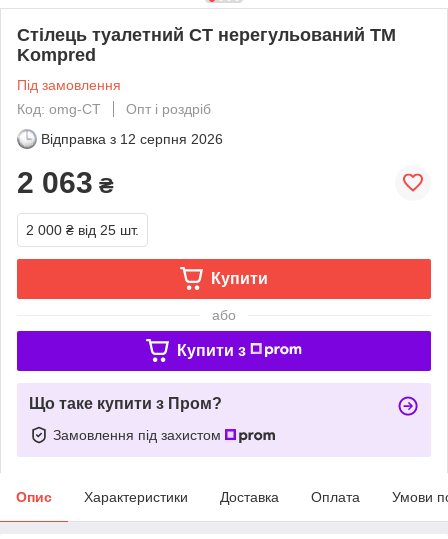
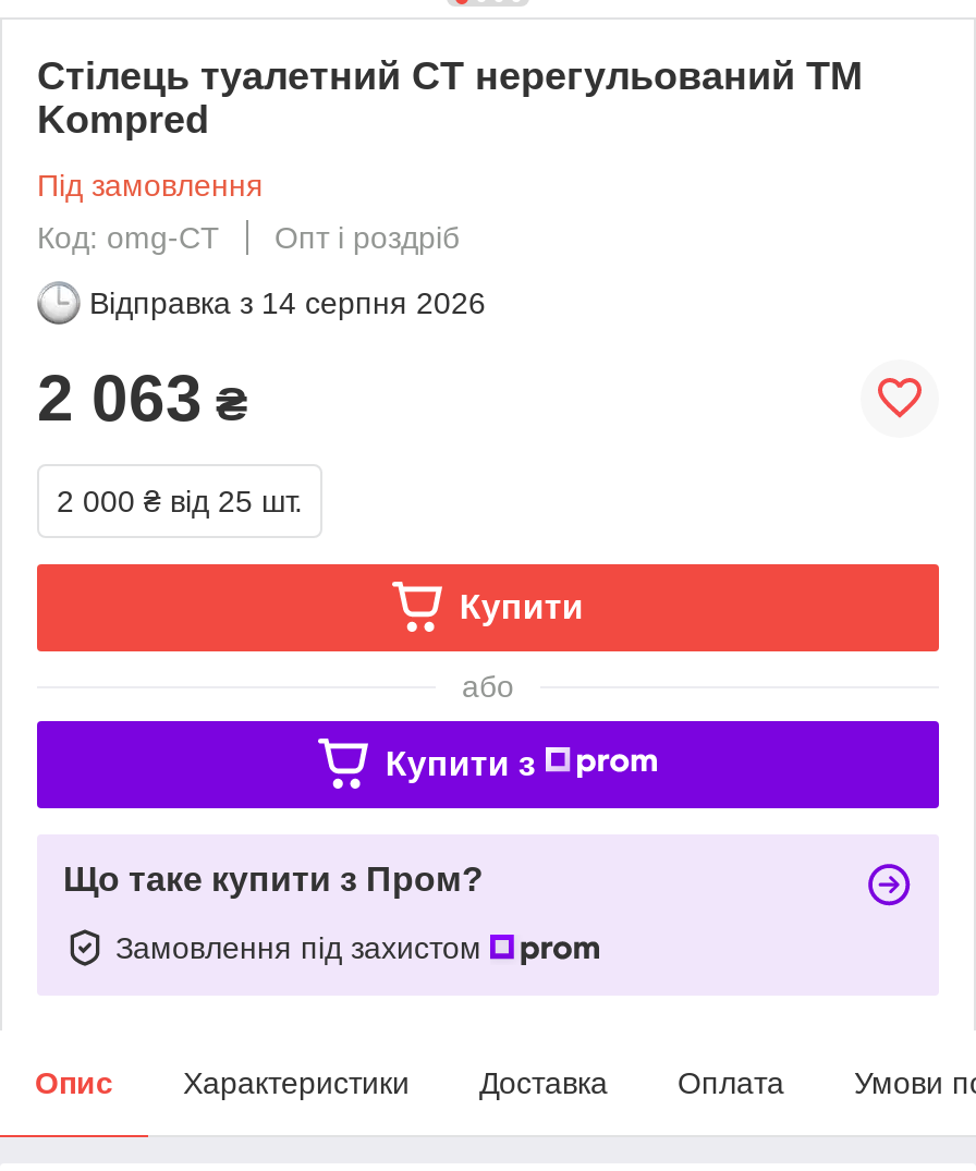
- Відправка з 12 серпня 2026
+ Відправка з 14 серпня 2026
